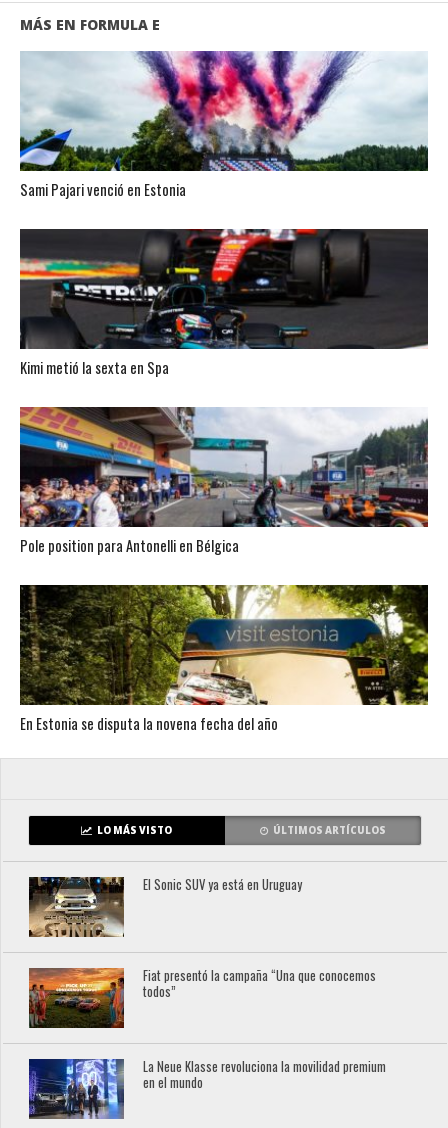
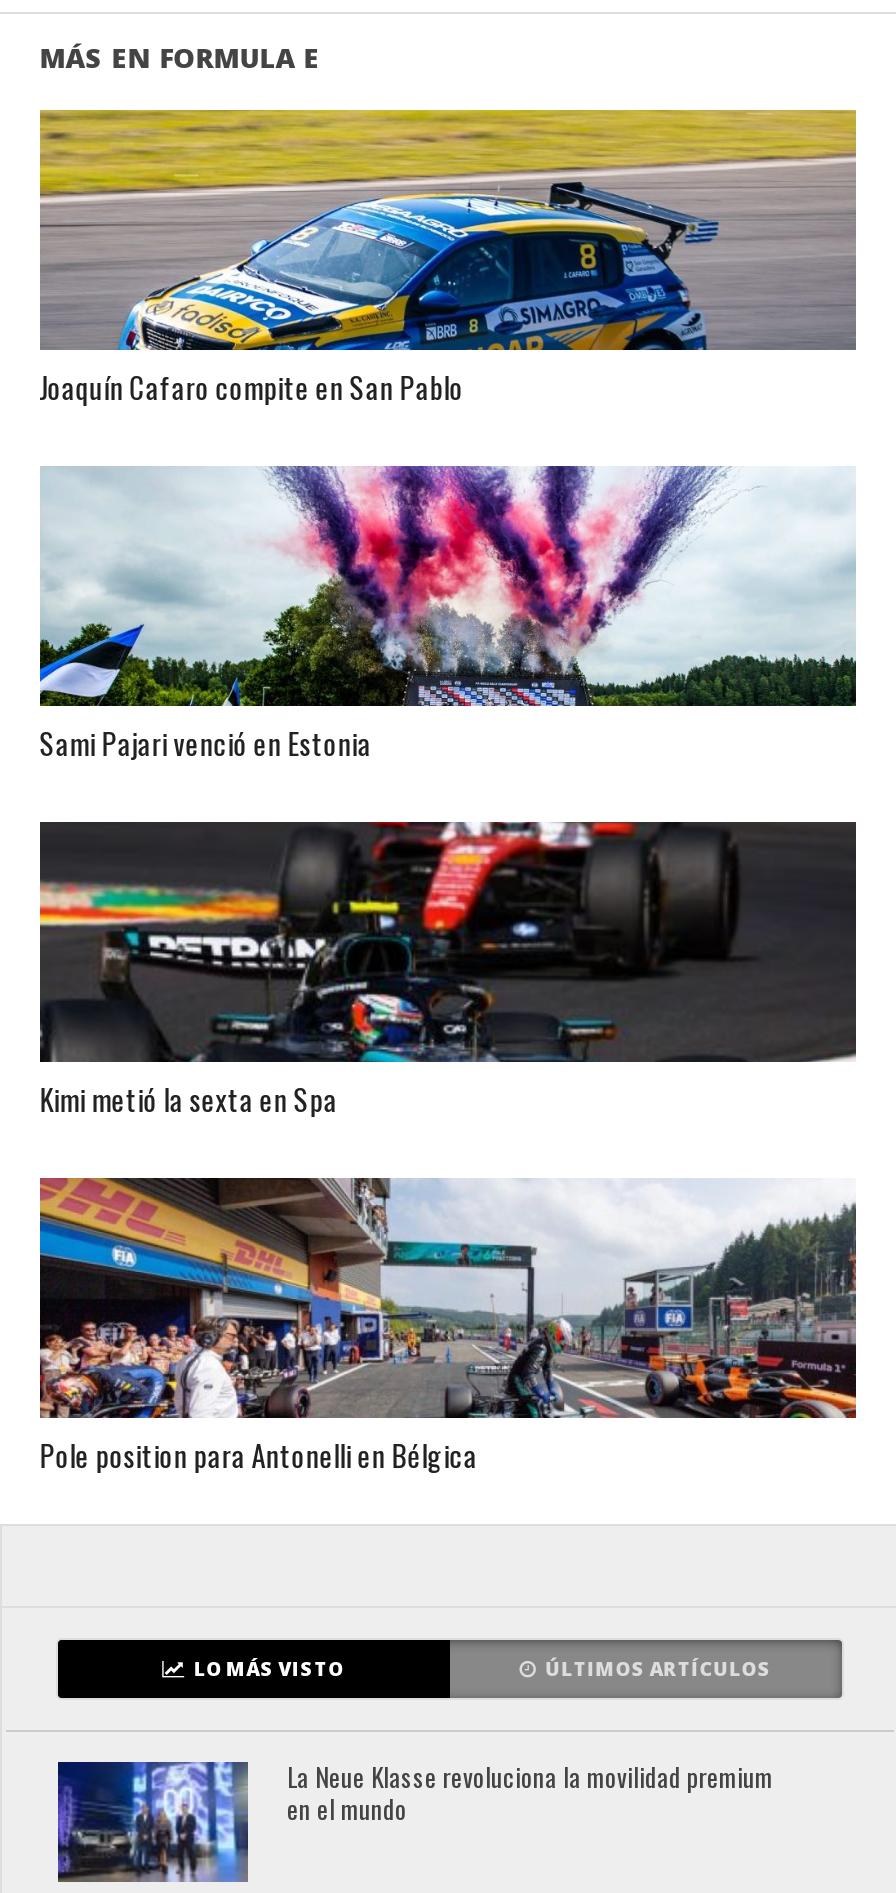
+ [image]
+ Joaquín Cafaro compite en San Pablo

moved down: [image] | Sami Pajari venció en Estonia | Kimi metió la sexta en Spa | Pole position para Antonelli en Bélgica

- [image]
- En Estonia se disputa la novena fecha del año

- [image]
- El Sonic SUV ya está en Uruguay

- [image]
- Fiat presentó la campaña “Una que conocemos
- todos”
